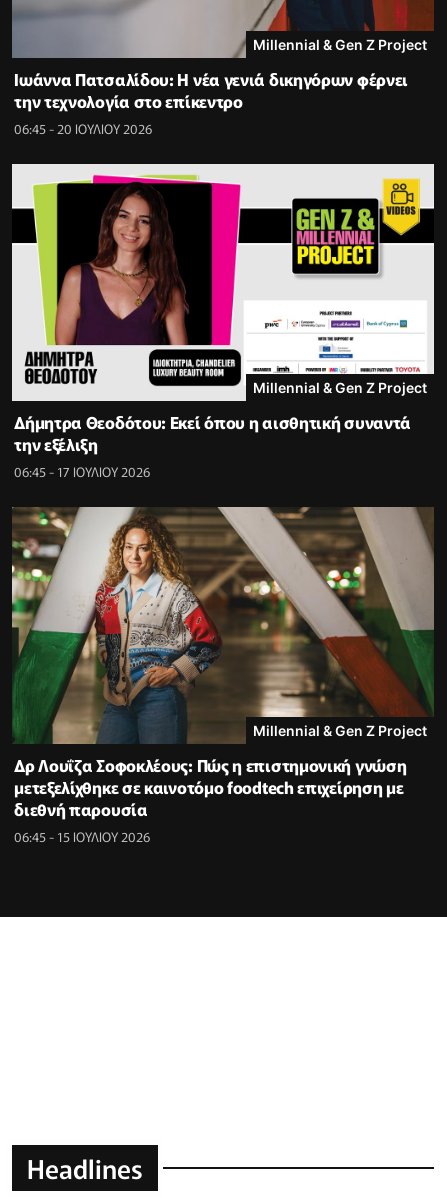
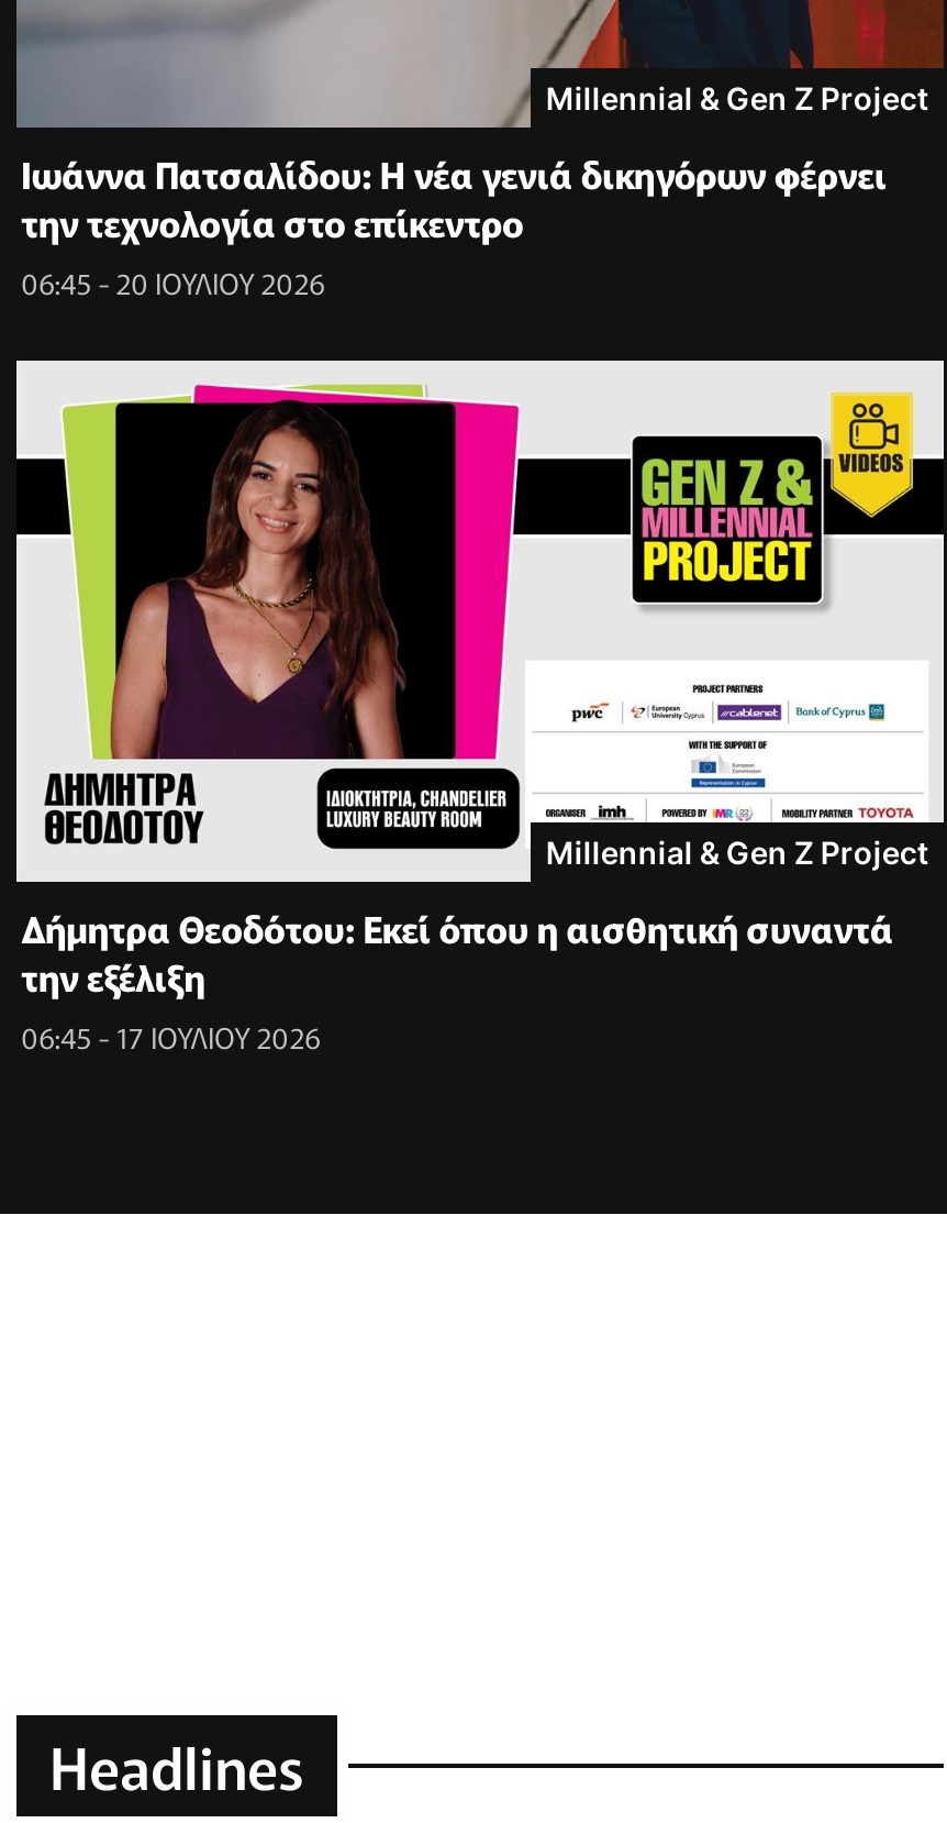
- [image]
- Millennial & Gen Z Project
- Δρ Λουΐζα Σοφοκλέους: Πώς η επιστημονική γνώση
- μετεξελίχθηκε σε καινοτόμο foodtech επιχείρηση με
- διεθνή παρουσία
- 06:45 - 15 ΙΟΥΛΙΟΥ 2026
